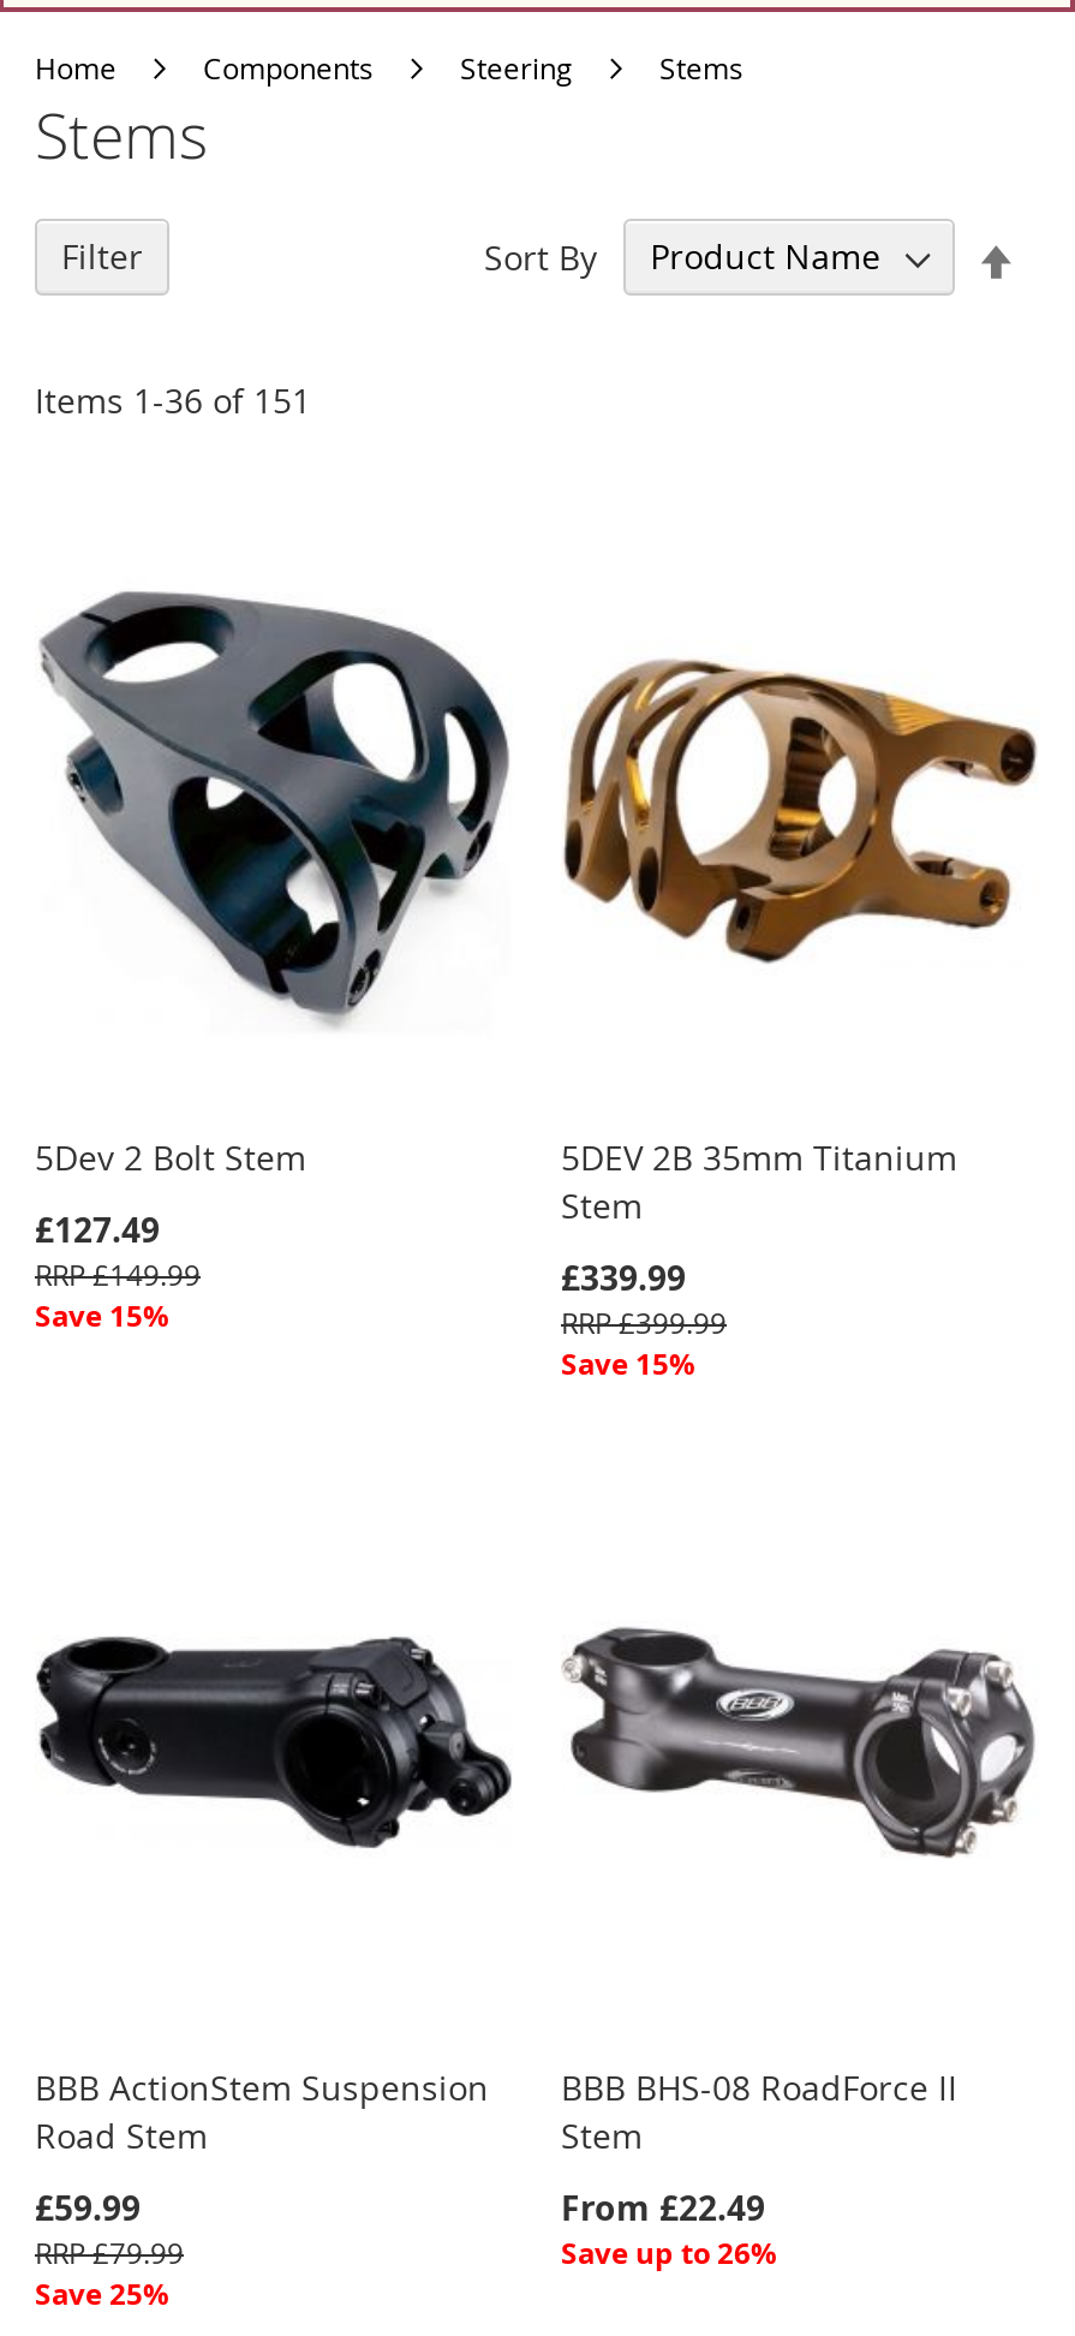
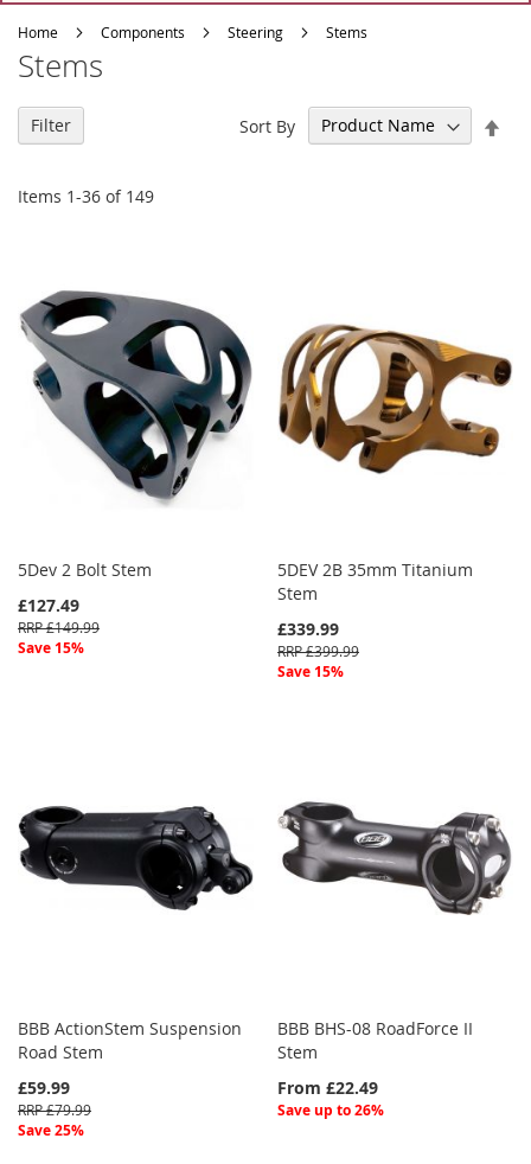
- Items 1 -36 of 151
+ Items 1 -36 of 149
